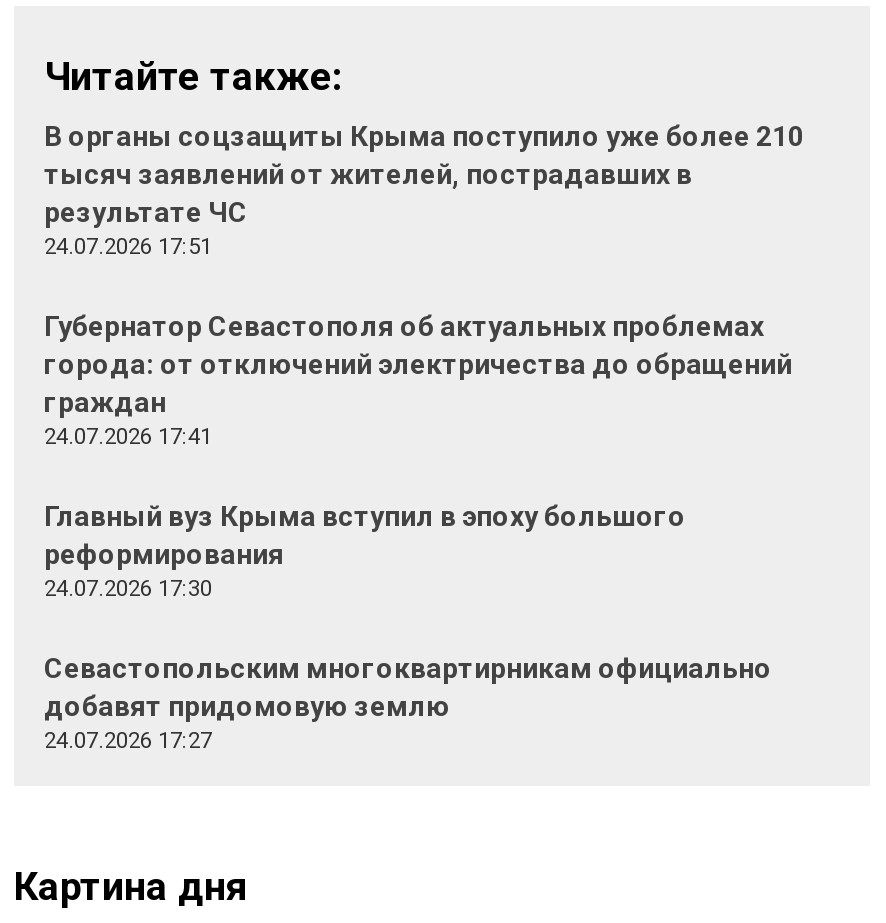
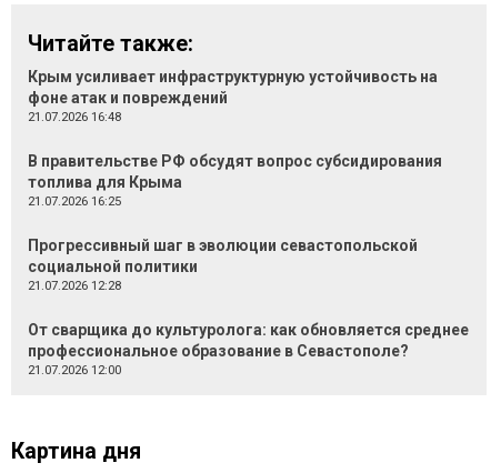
- В органы соцзащиты Крыма поступило уже более 210
- тысяч заявлений от жителей, пострадавших в
- результате ЧС
- 24.07.2026 17:51
+ Крым усиливает инфраструктурную устойчивость на
+ фоне атак и повреждений
+ 21.07.2026 16:48

- Губернатор Севастополя об актуальных проблемах
- города: от отключений электричества до обращений
- граждан
- 24.07.2026 17:41
+ В правительстве РФ обсудят вопрос субсидирования
+ топлива для Крыма
+ 21.07.2026 16:25

- Главный вуз Крыма вступил в эпоху большого
- реформирования
- 24.07.2026 17:30
+ Прогрессивный шаг в эволюции севастопольской
+ социальной политики
+ 21.07.2026 12:28

- Севастопольским многоквартирникам официально
- добавят придомовую землю
- 24.07.2026 17:27
+ От сварщика до культуролога: как обновляется среднее
+ профессиональное образование в Севастополе?
+ 21.07.2026 12:00
